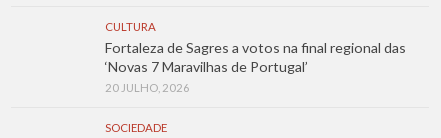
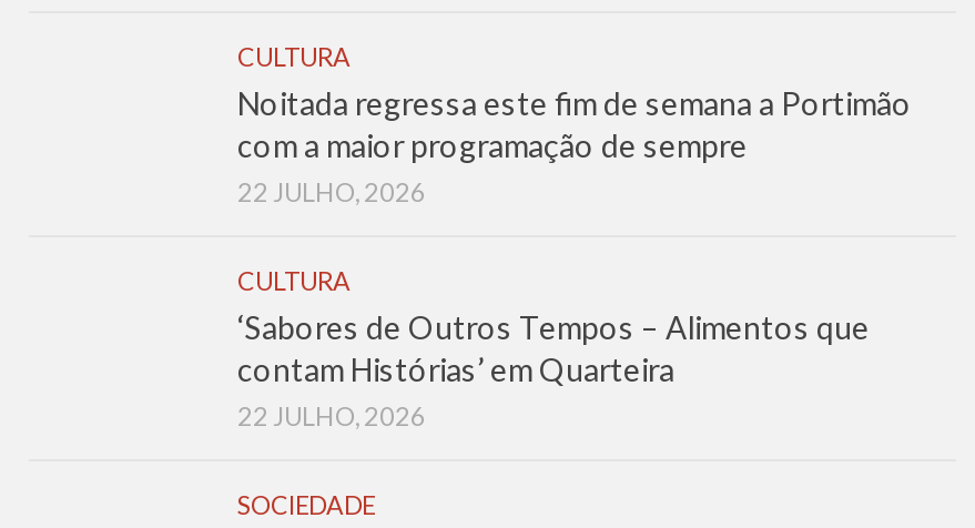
- Fortaleza de Sagres a votos na final regional das
- ‘Novas 7 Maravilhas de Portugal’
- 20 JULHO, 2026
+ Noitada regressa este fim de semana a Portimão
+ com a maior programação de sempre
+ 22 JULHO, 2026
+ CULTURA
+ ‘Sabores de Outros Tempos – Alimentos que
+ contam Histórias’ em Quarteira
+ 22 JULHO, 2026
